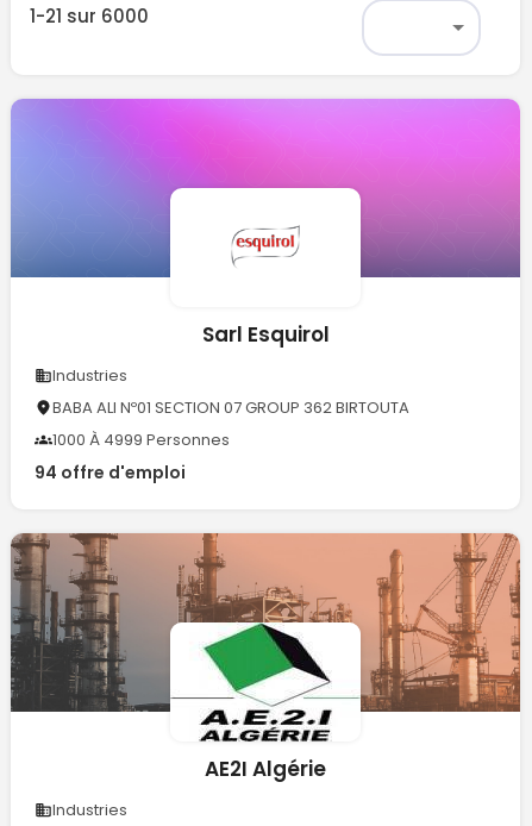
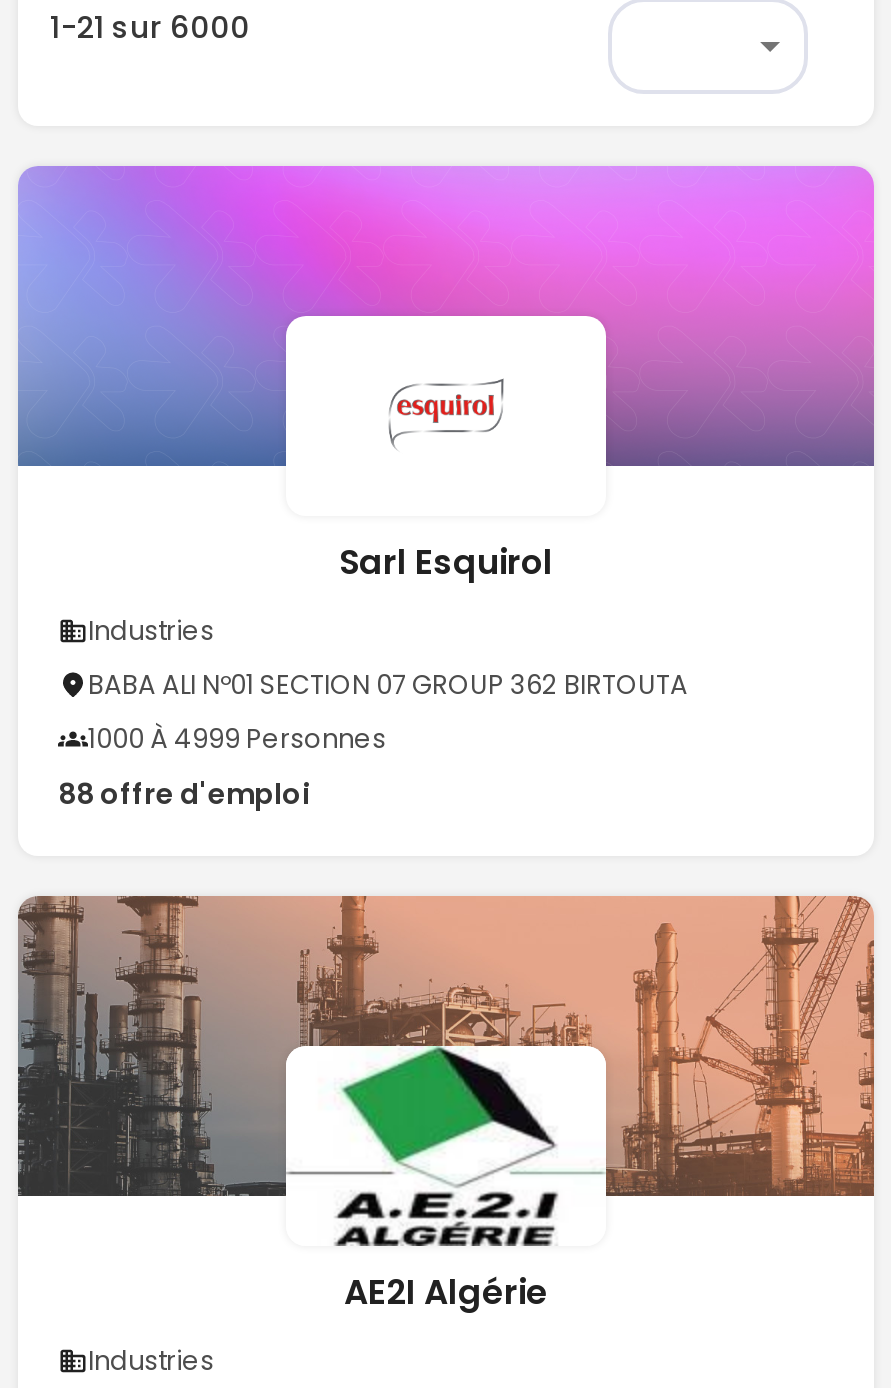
- 94 offre d'emploi
+ 88 offre d'emploi
